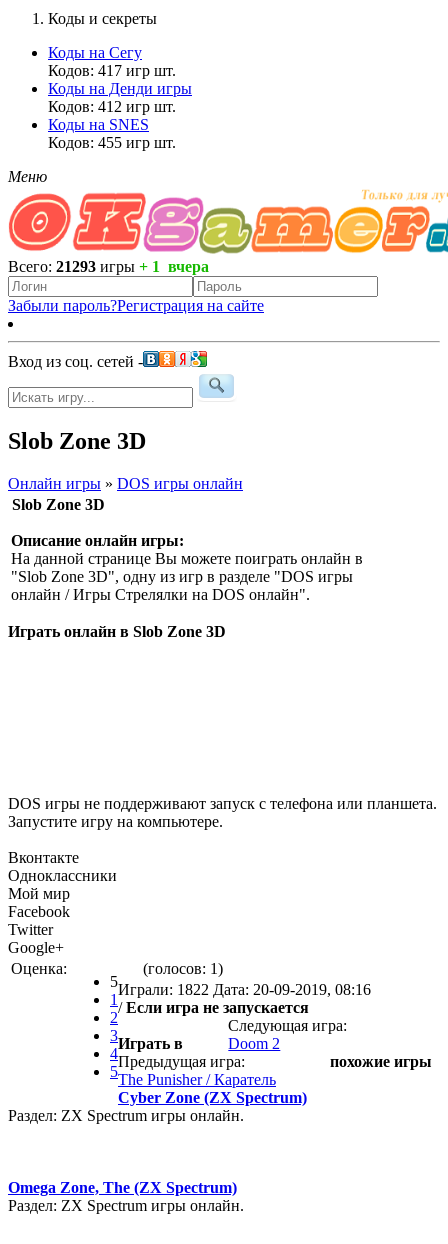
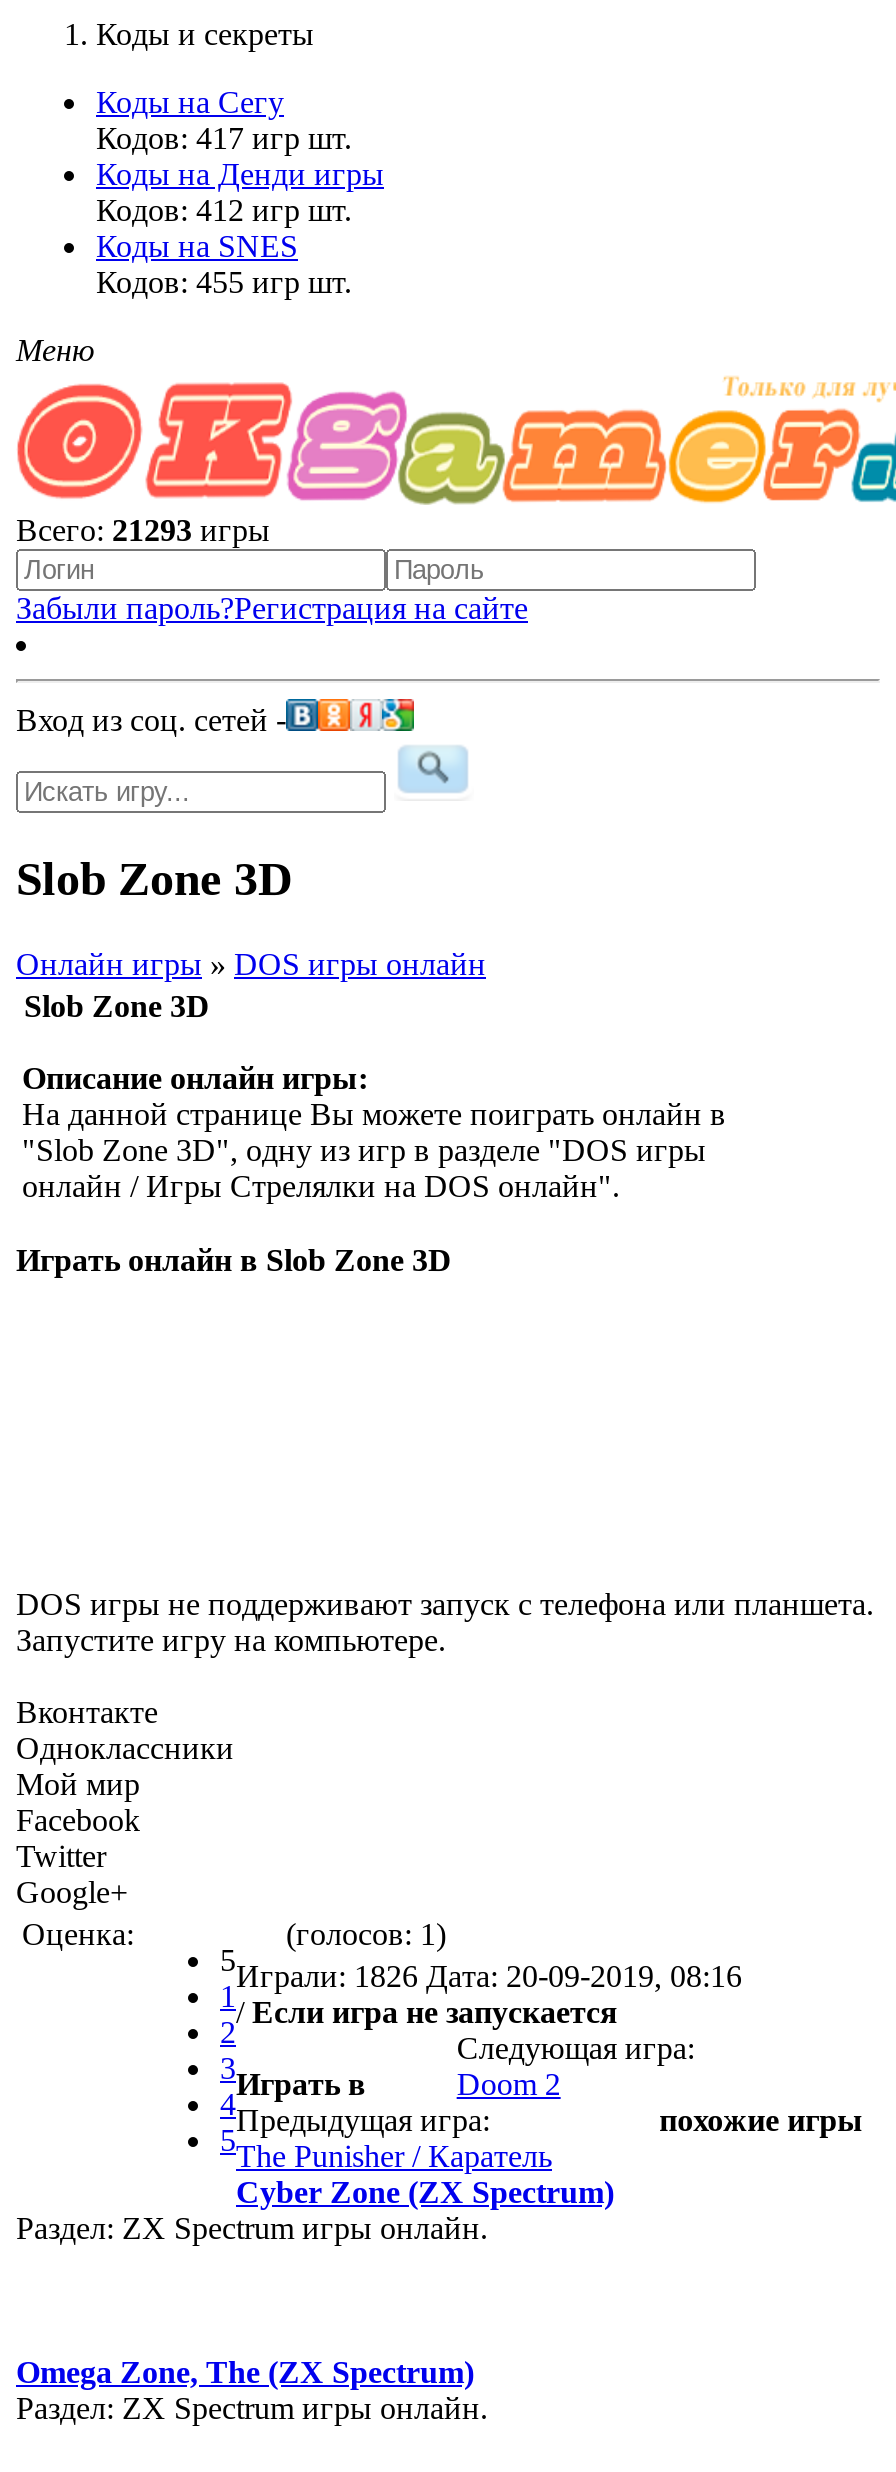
- Всего: 21293 игры + 1 вчера
+ Всего: 21293 игры

- 5 Играли: 1822 Дата: 20-09-2019, 08:16
+ 5 Играли: 1826 Дата: 20-09-2019, 08:16
